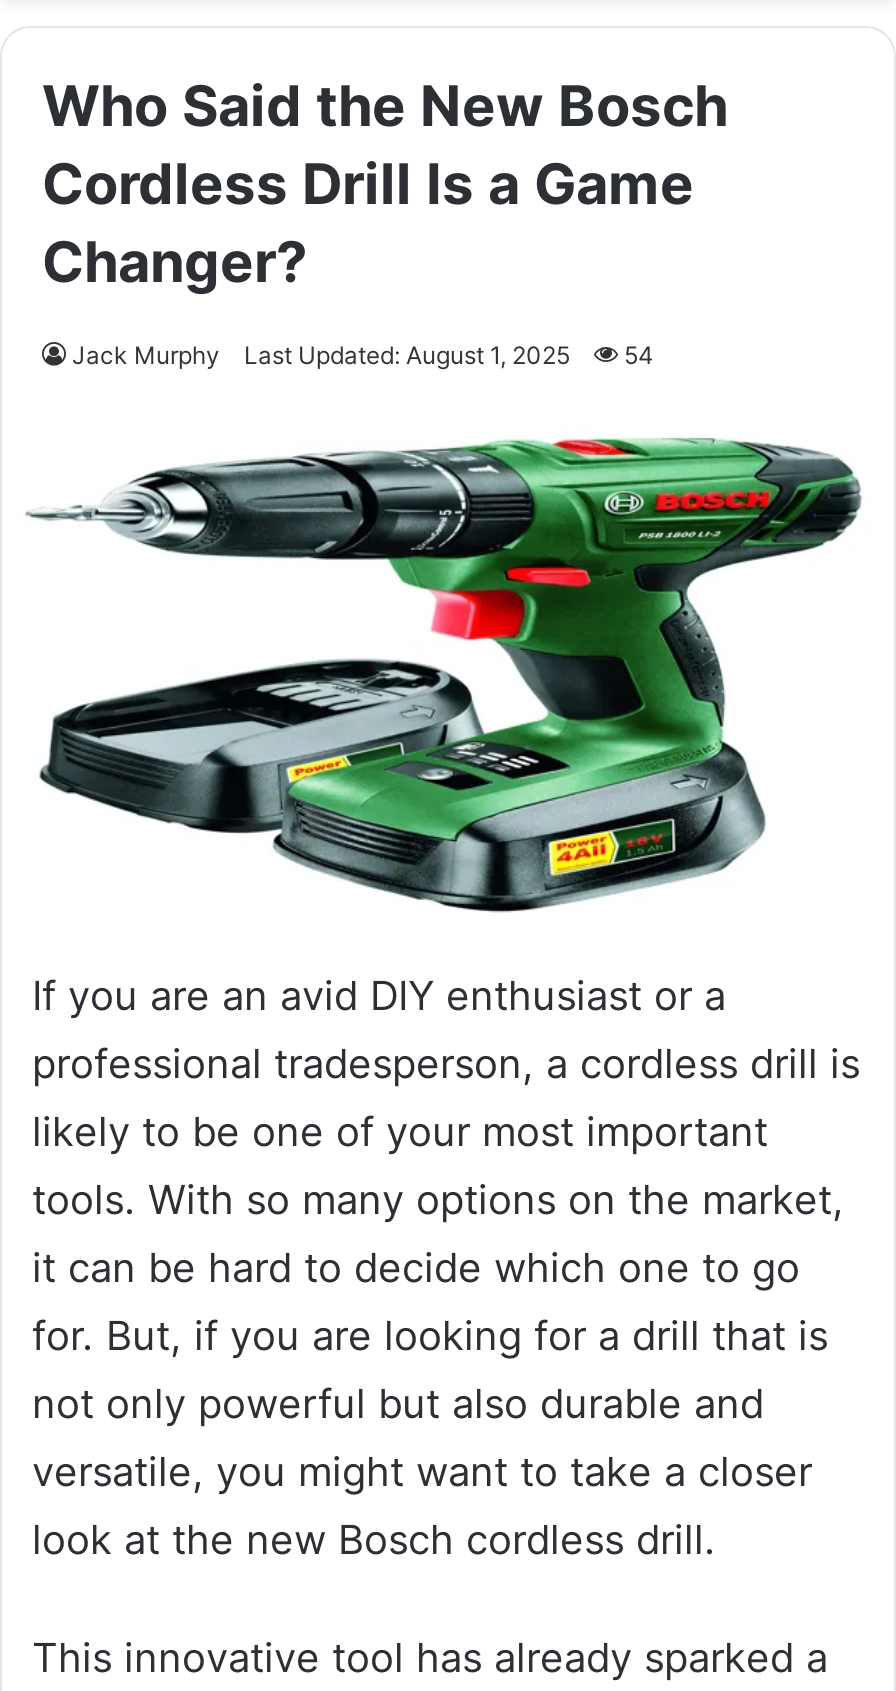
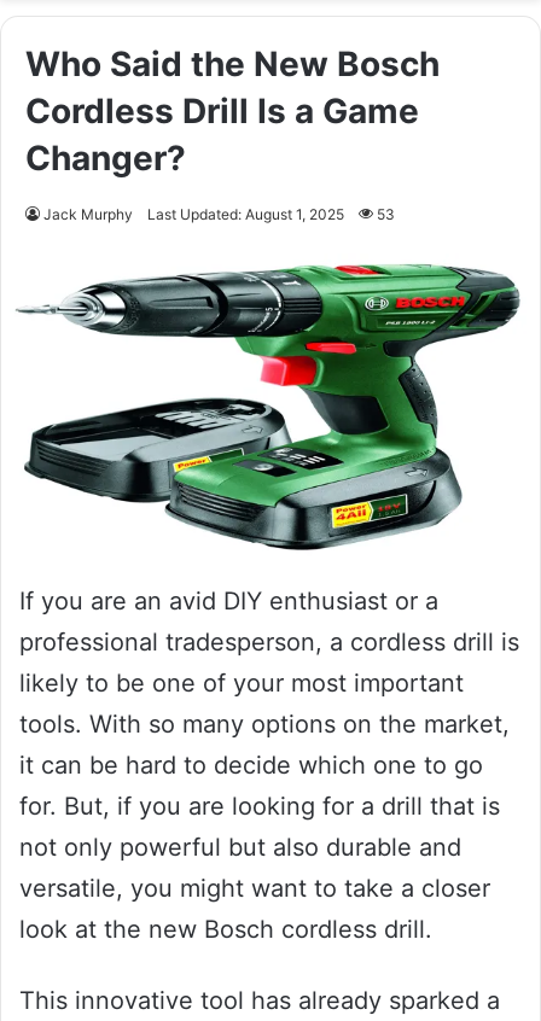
- Jack Murphy Last Updated: August 1, 2025 54
+ Jack Murphy Last Updated: August 1, 2025 53
